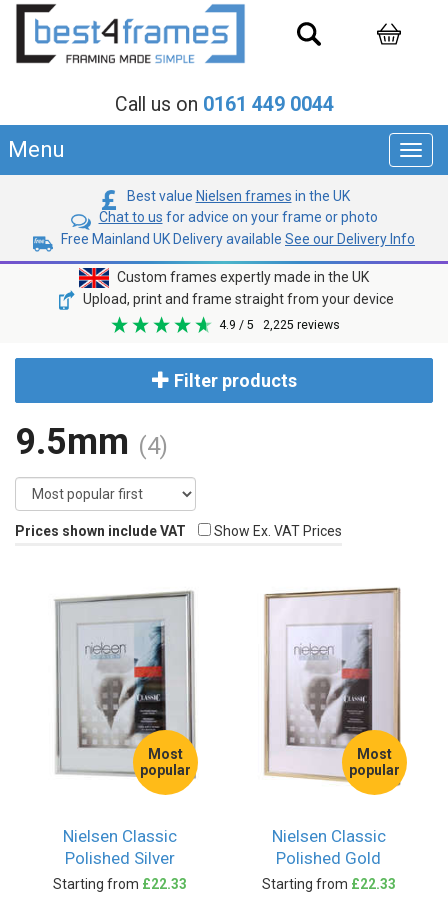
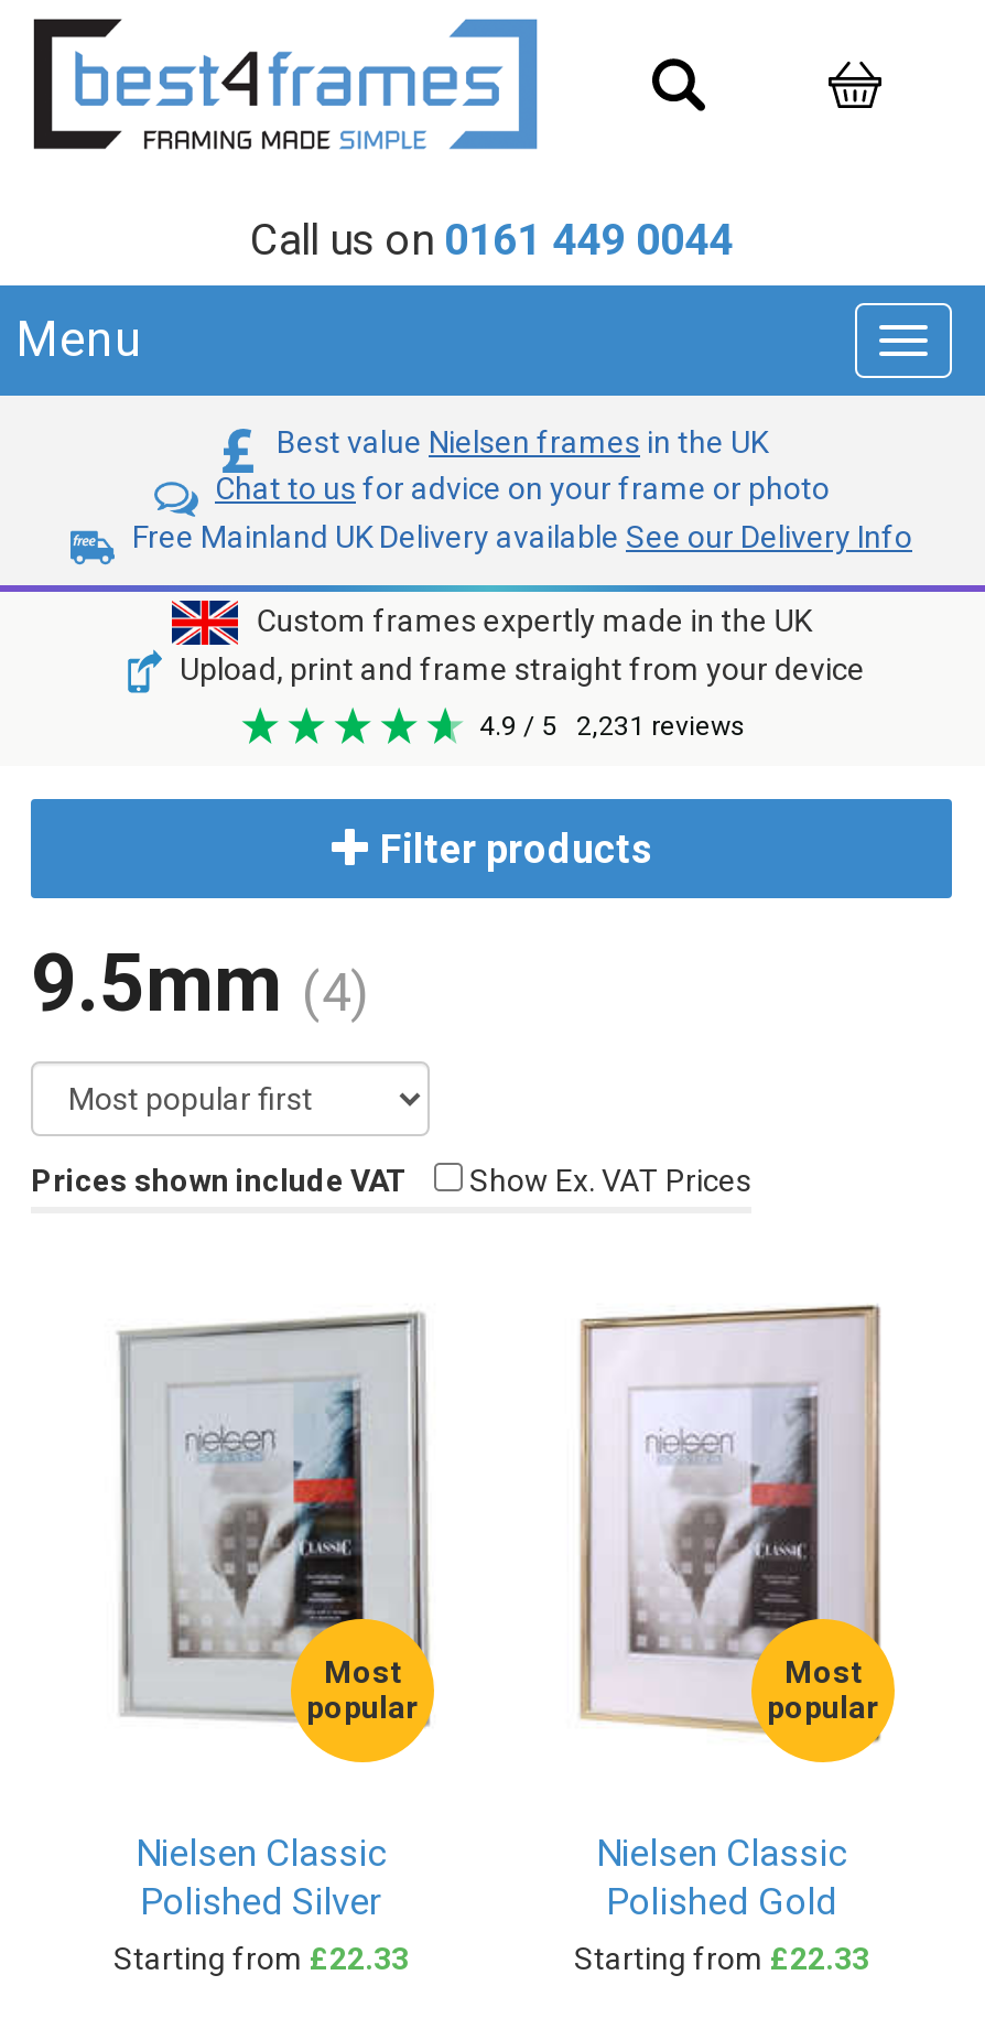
- 4.9 / 5 2,225 reviews
+ 4.9 / 5 2,231 reviews
